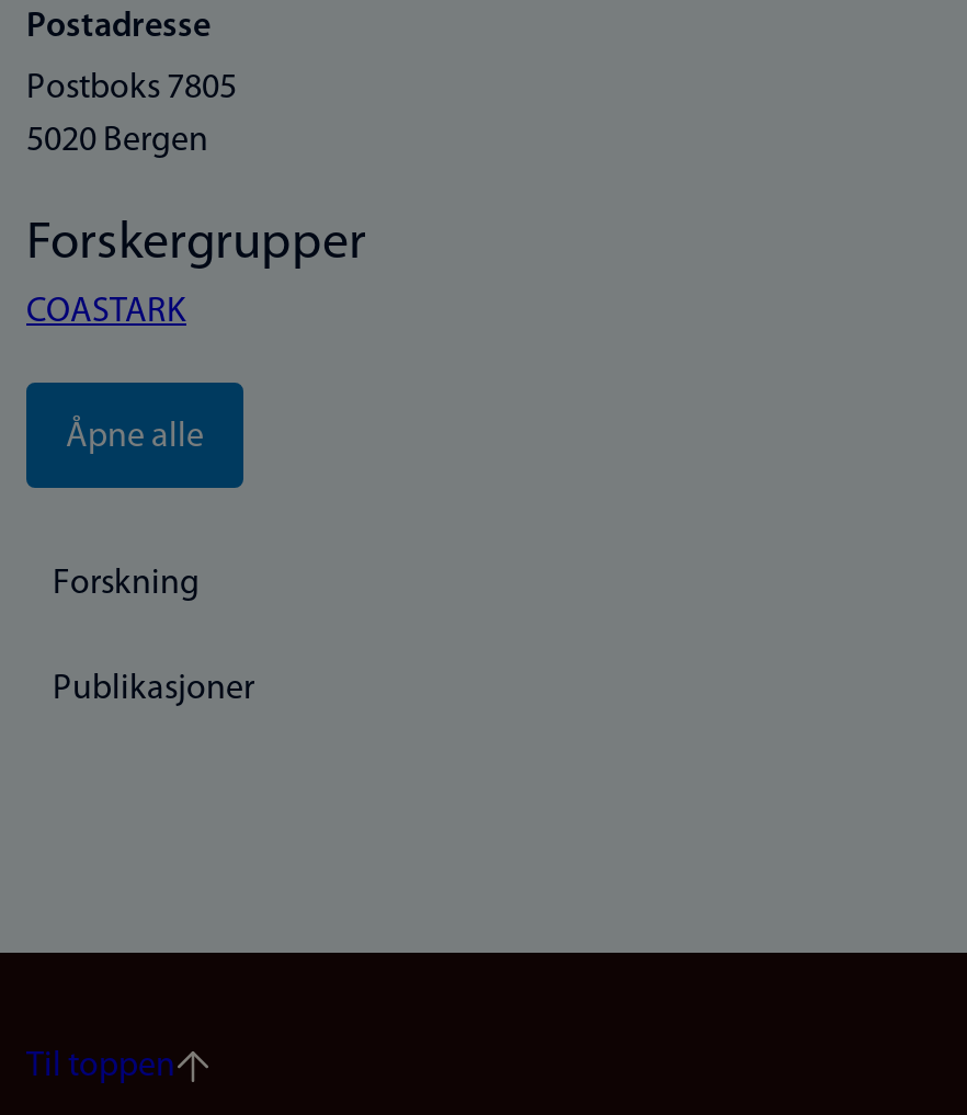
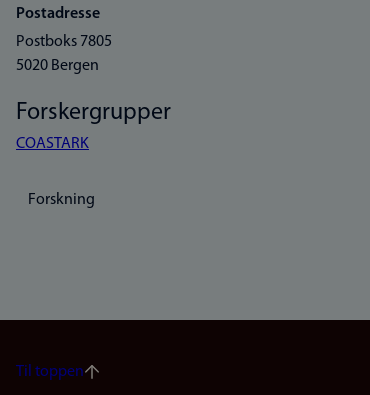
- Åpne alle

- Publikasjoner
